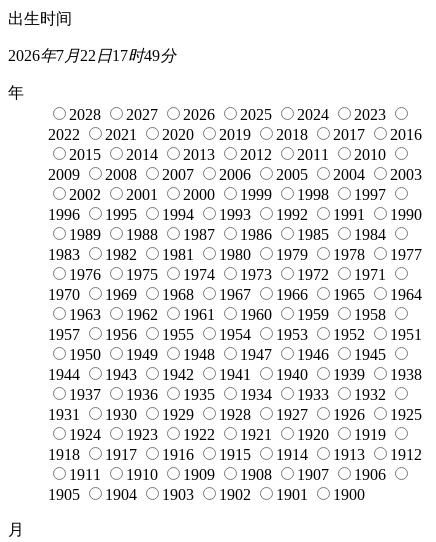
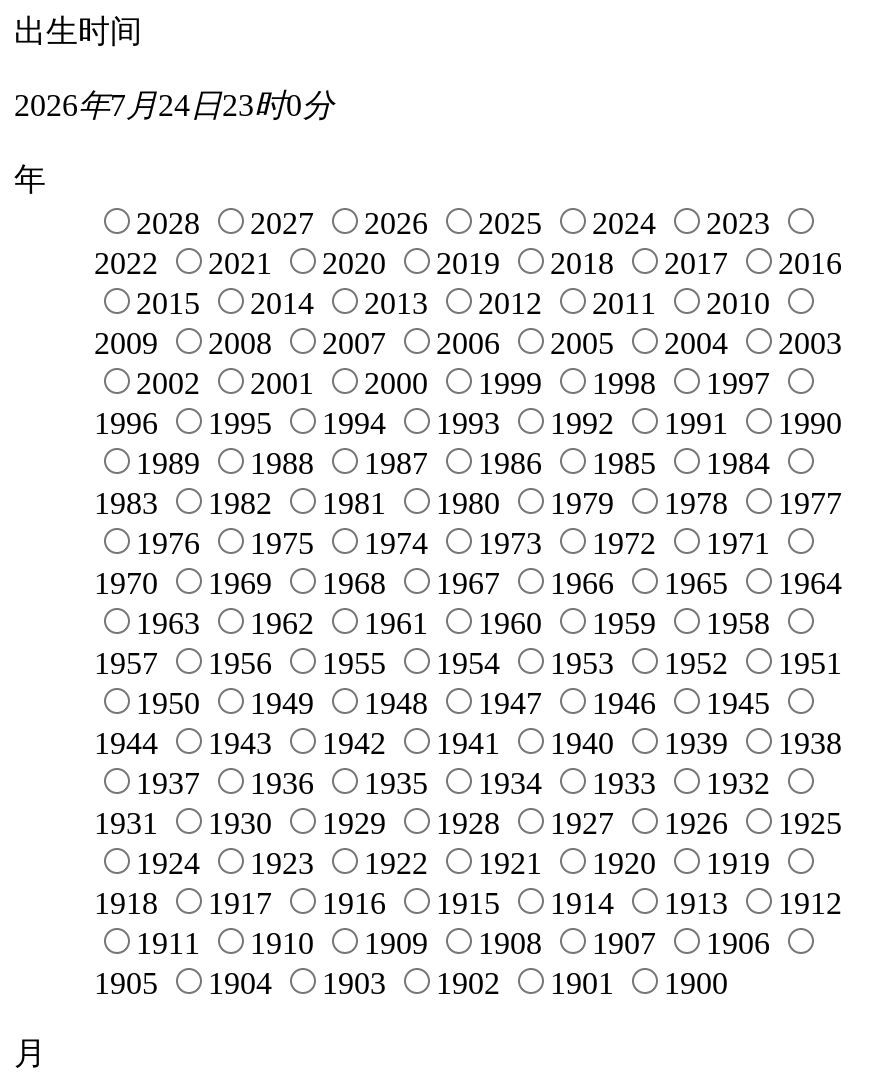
- 2026年7月22日17时49分
+ 2026年7月24日23时0分
